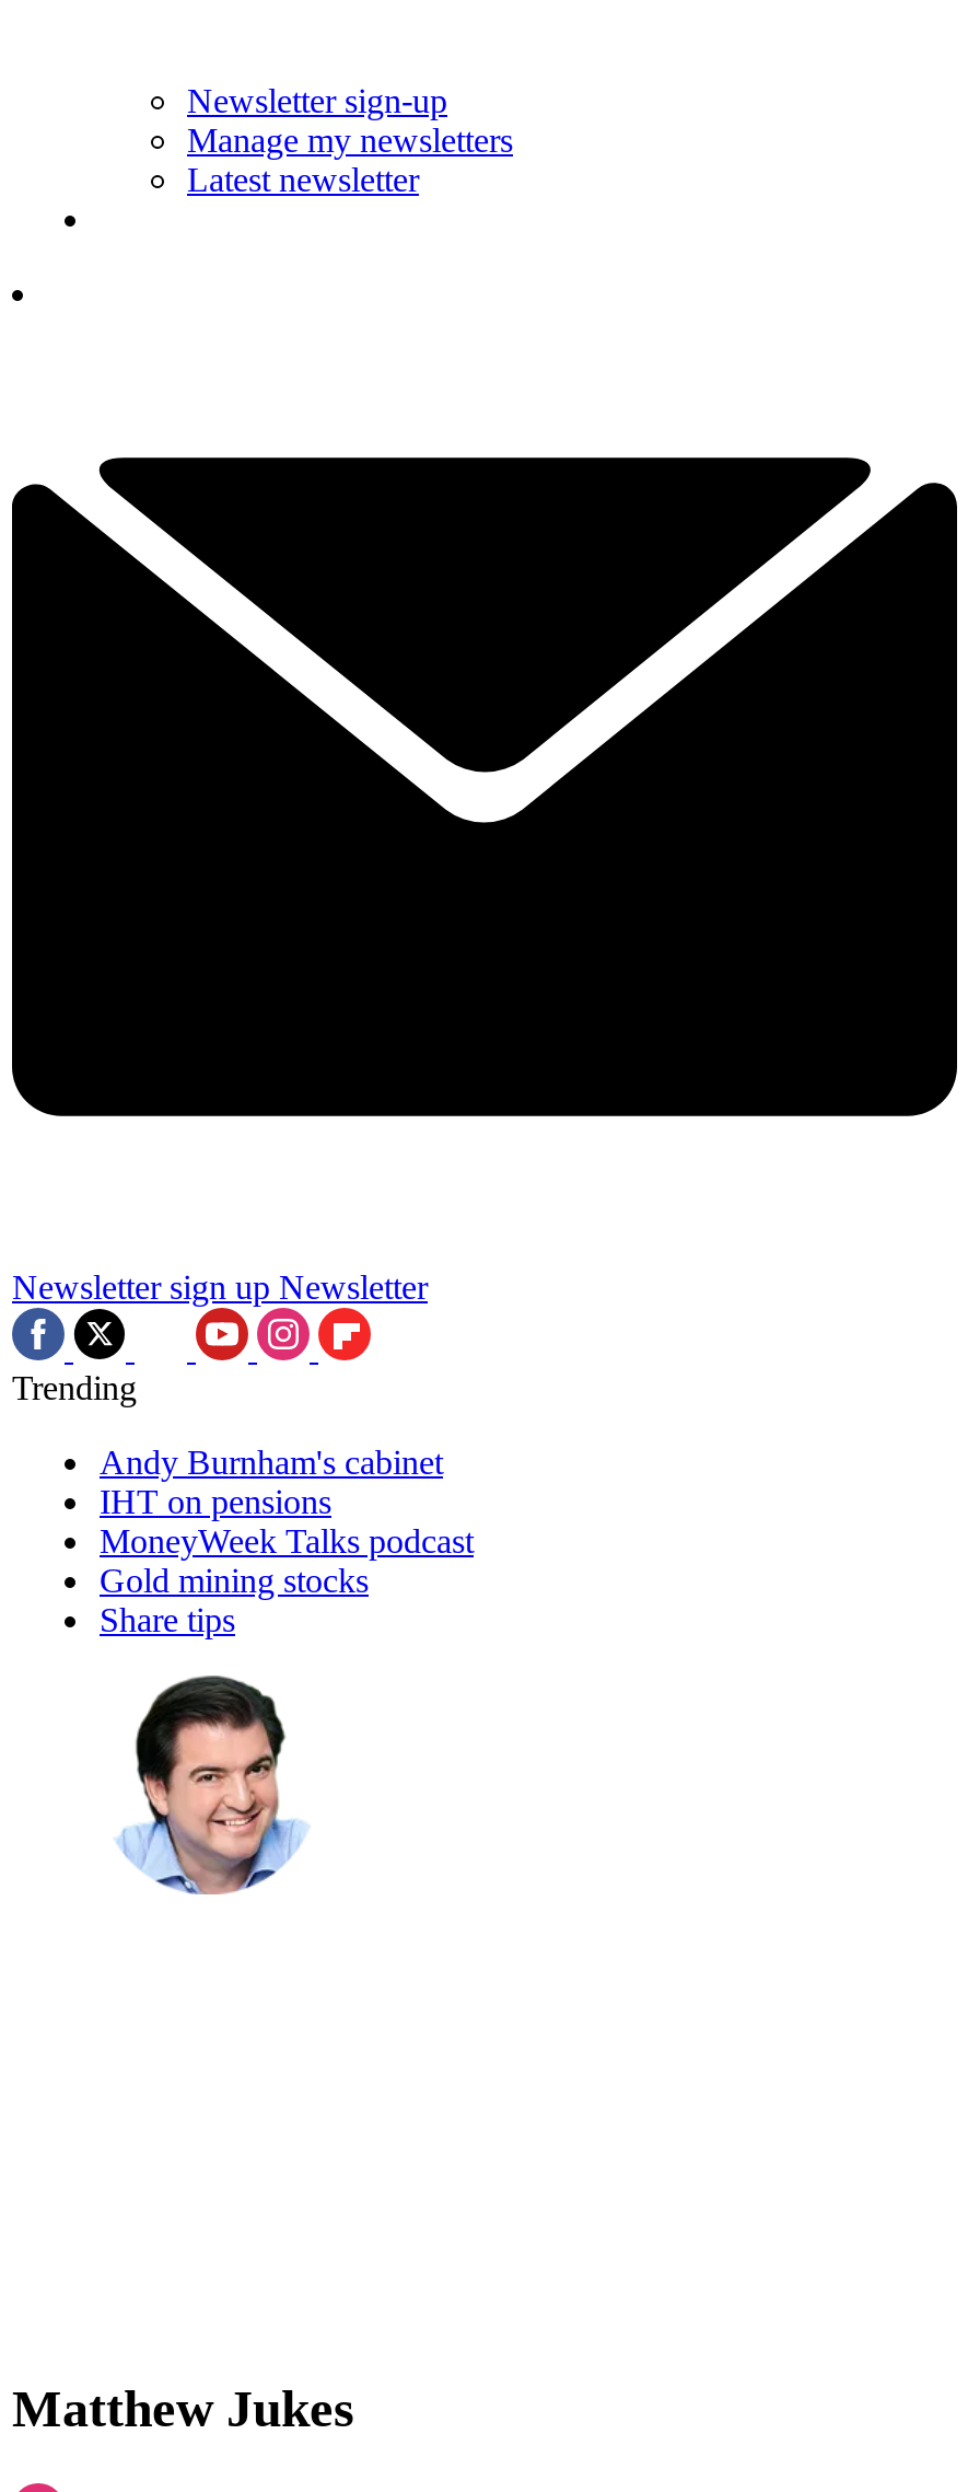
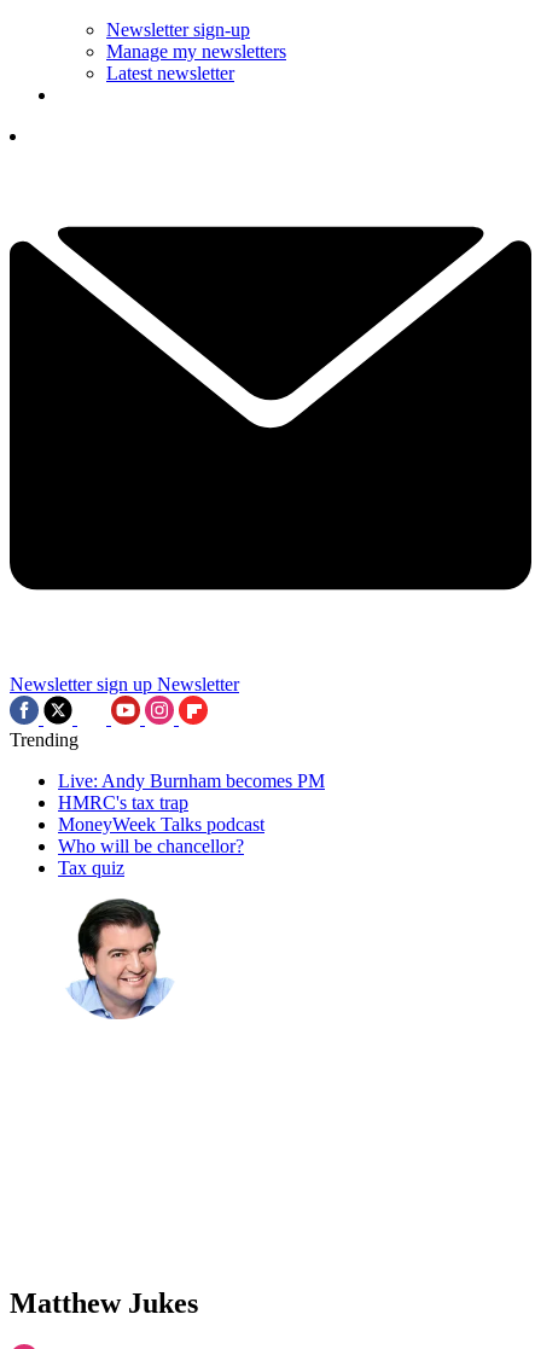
- Andy Burnham's cabinet
- IHT on pensions
+ Live: Andy Burnham becomes PM
+ HMRC's tax trap

- Gold mining stocks
- Share tips
+ Who will be chancellor?
+ Tax quiz
